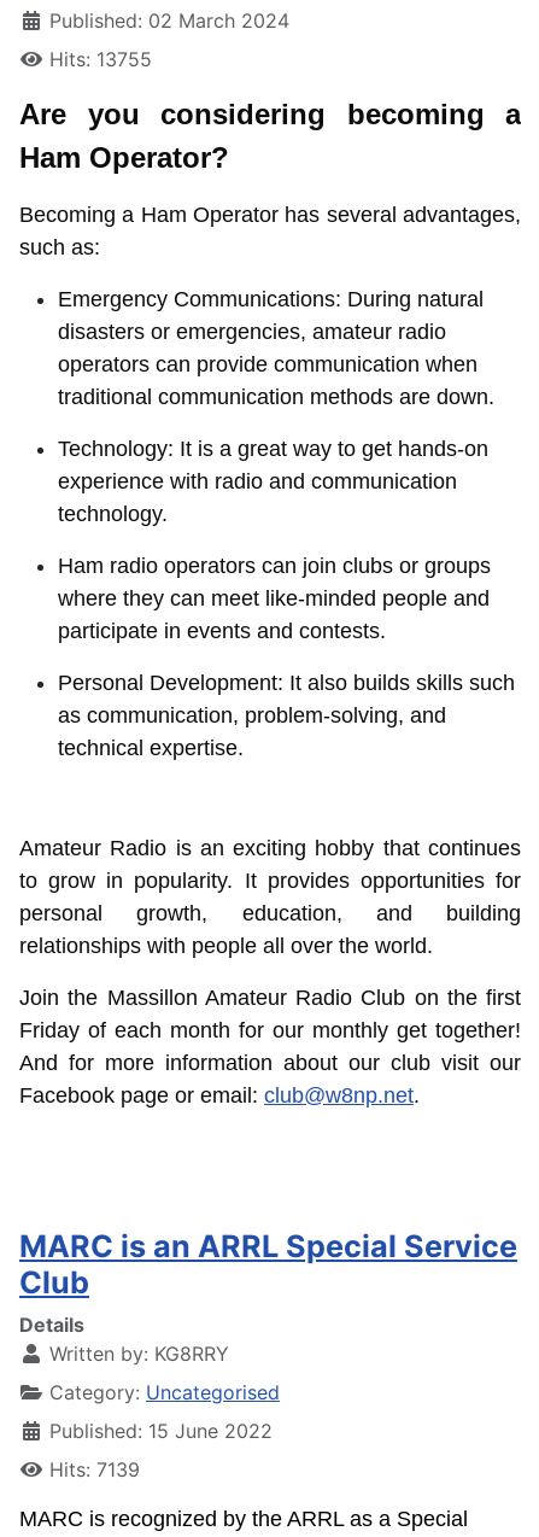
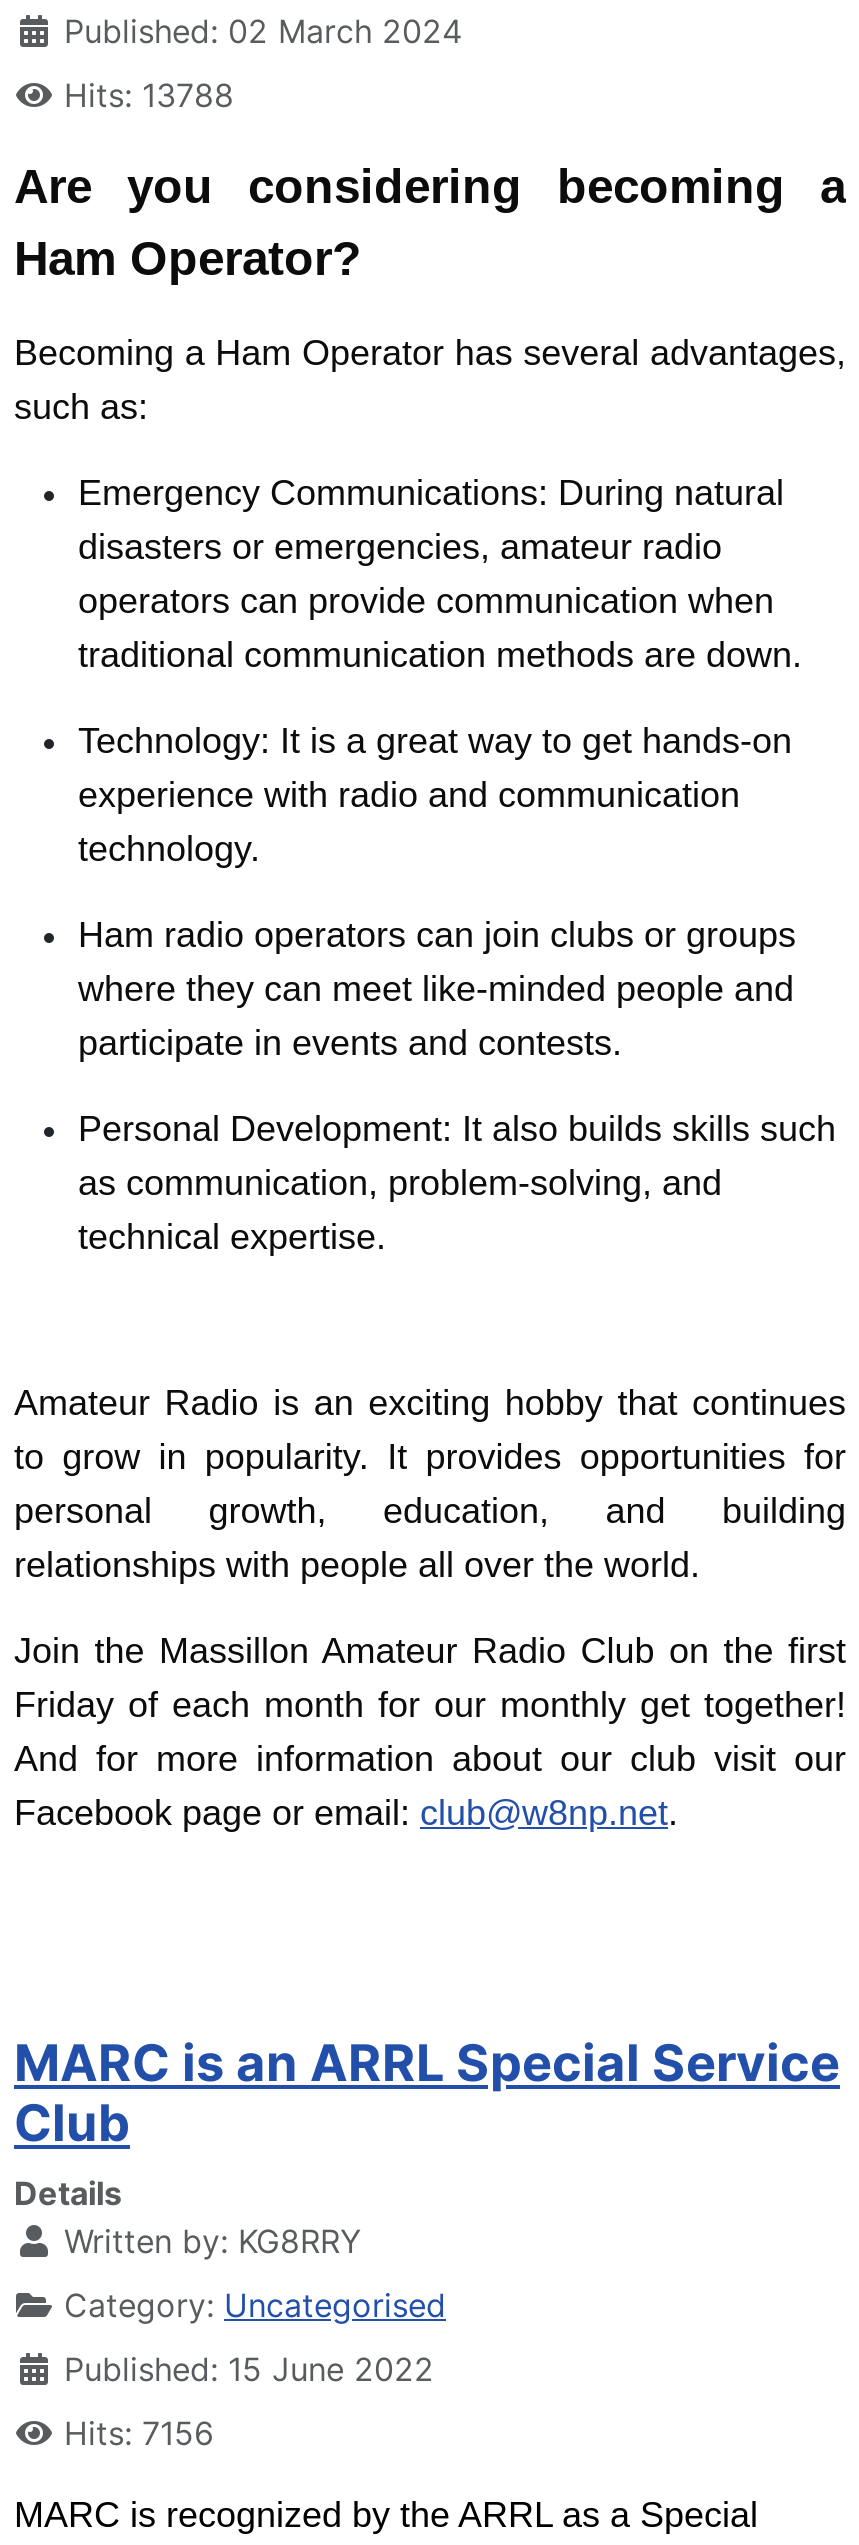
- Hits: 13755
+ Hits: 13788

- Hits: 7139
+ Hits: 7156
